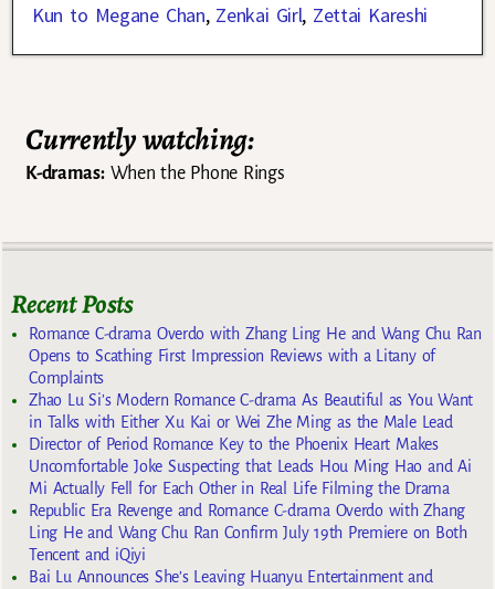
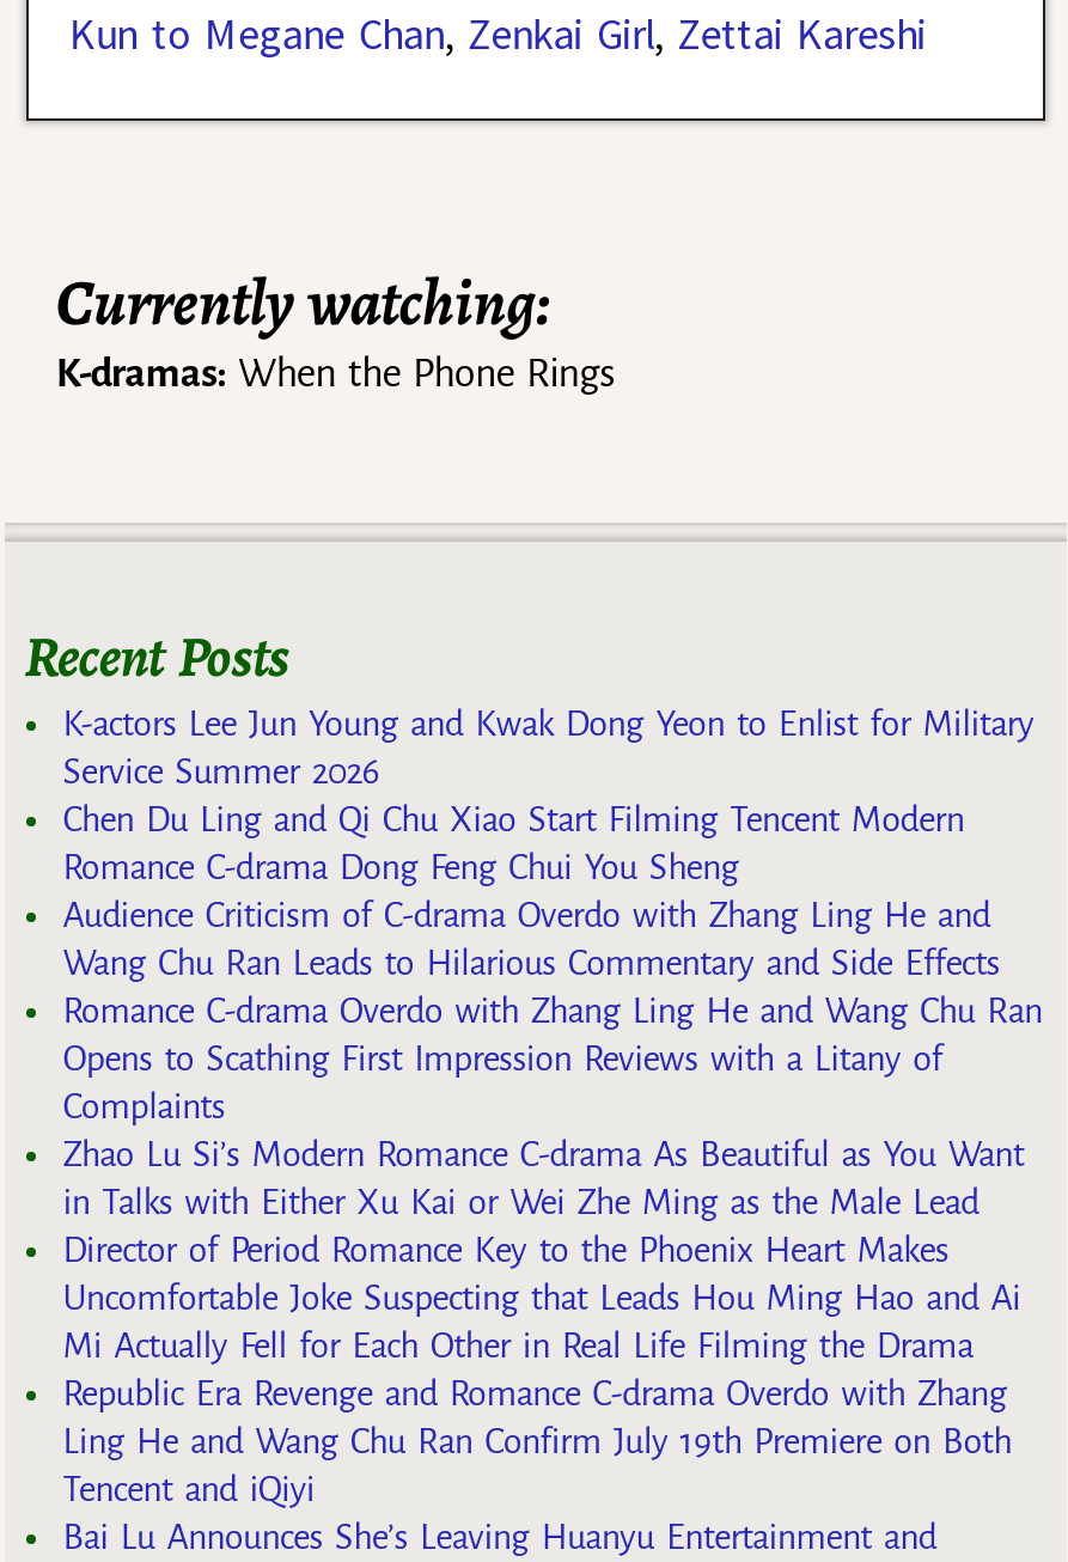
+ K-actors Lee Jun Young and Kwak Dong Yeon to Enlist for Military
+ Service Summer 2026
+ Chen Du Ling and Qi Chu Xiao Start Filming Tencent Modern
+ Romance C-drama Dong Feng Chui You Sheng
+ Audience Criticism of C-drama Overdo with Zhang Ling He and
+ Wang Chu Ran Leads to Hilarious Commentary and Side Effects
